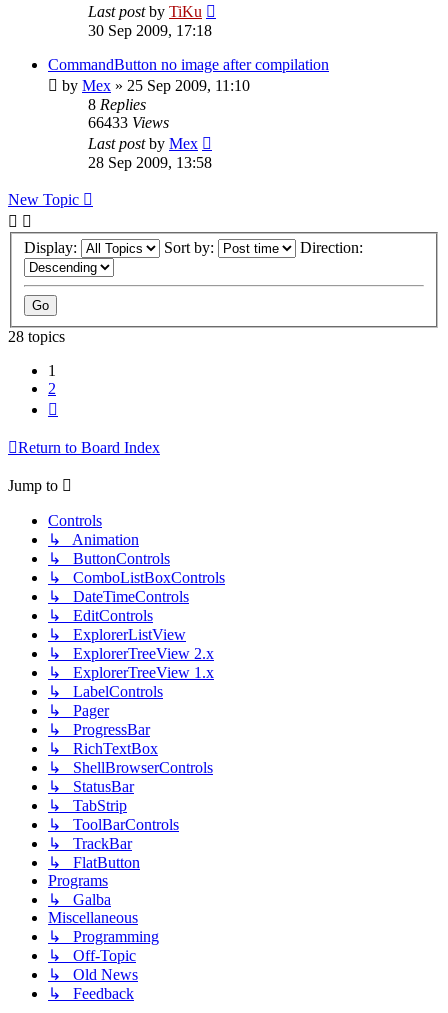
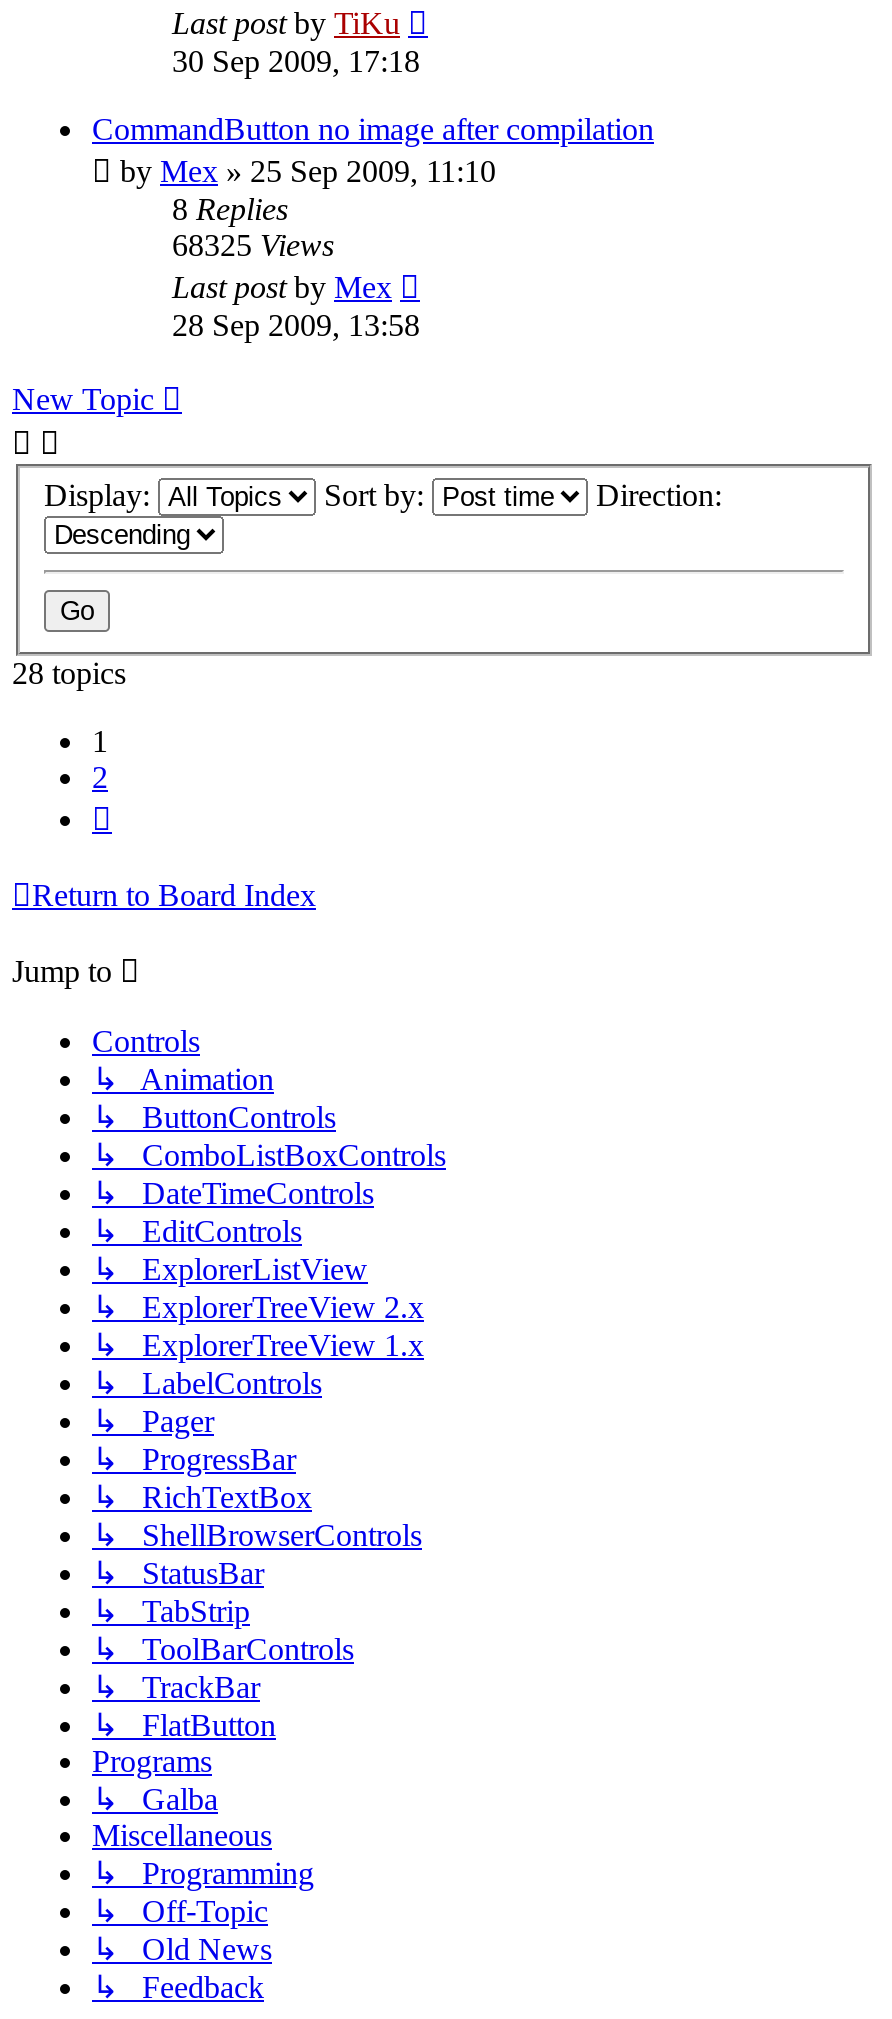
- 66433 Views
+ 68325 Views
